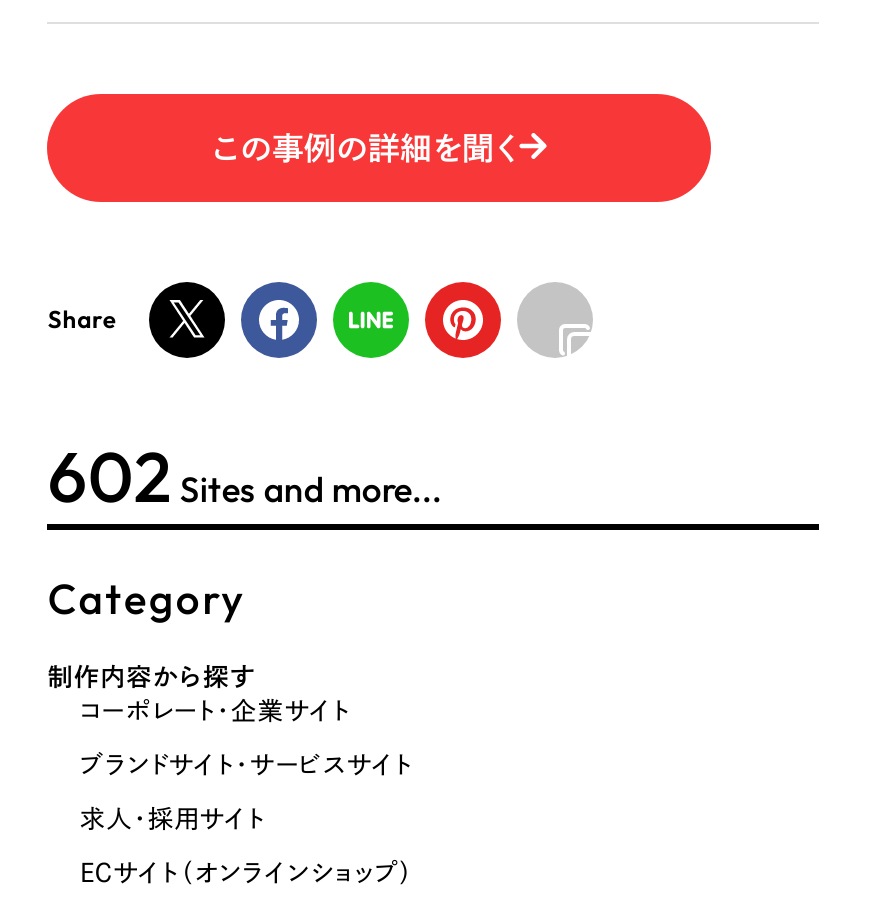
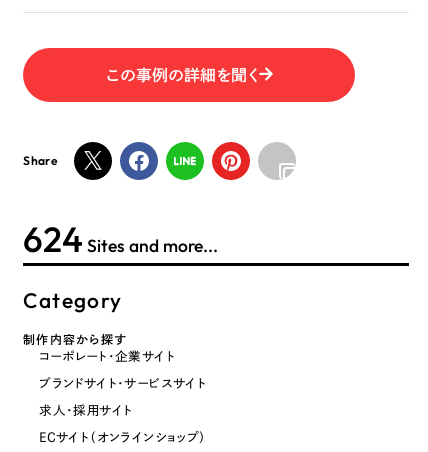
- 602Sites and more...
+ 624Sites and more...
